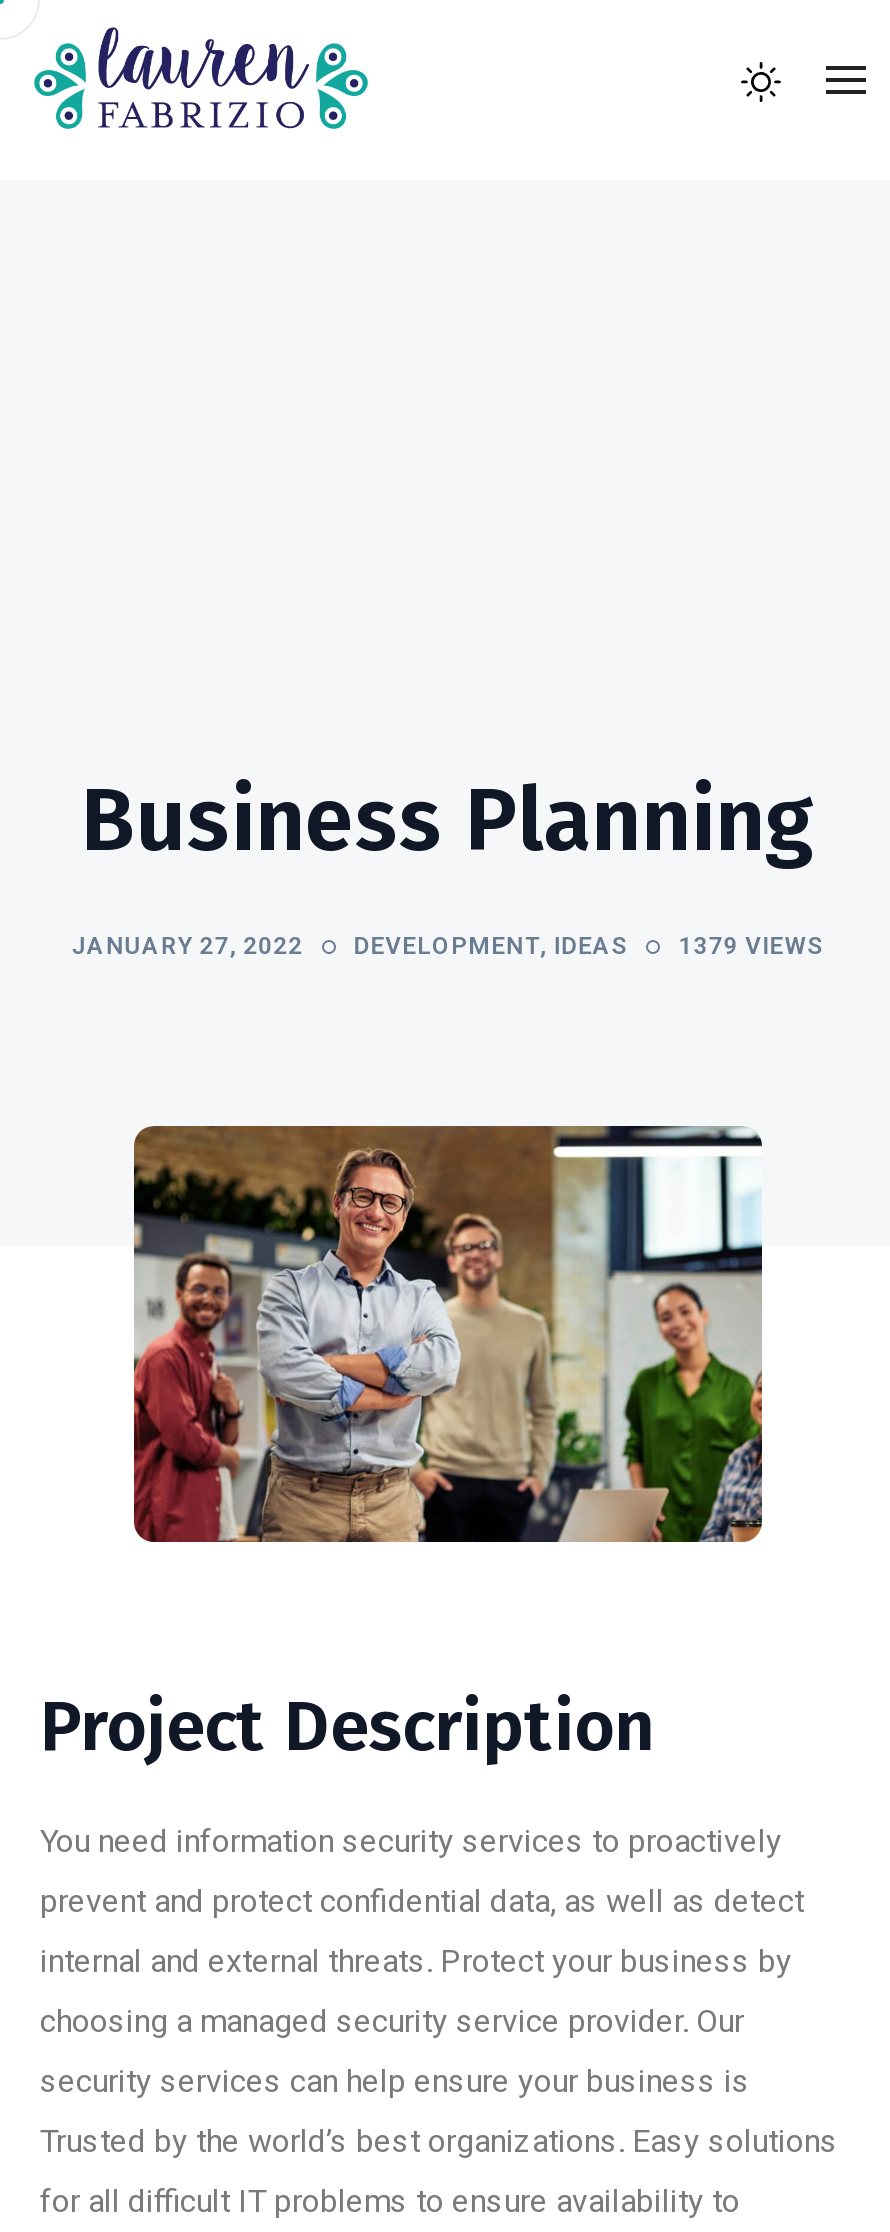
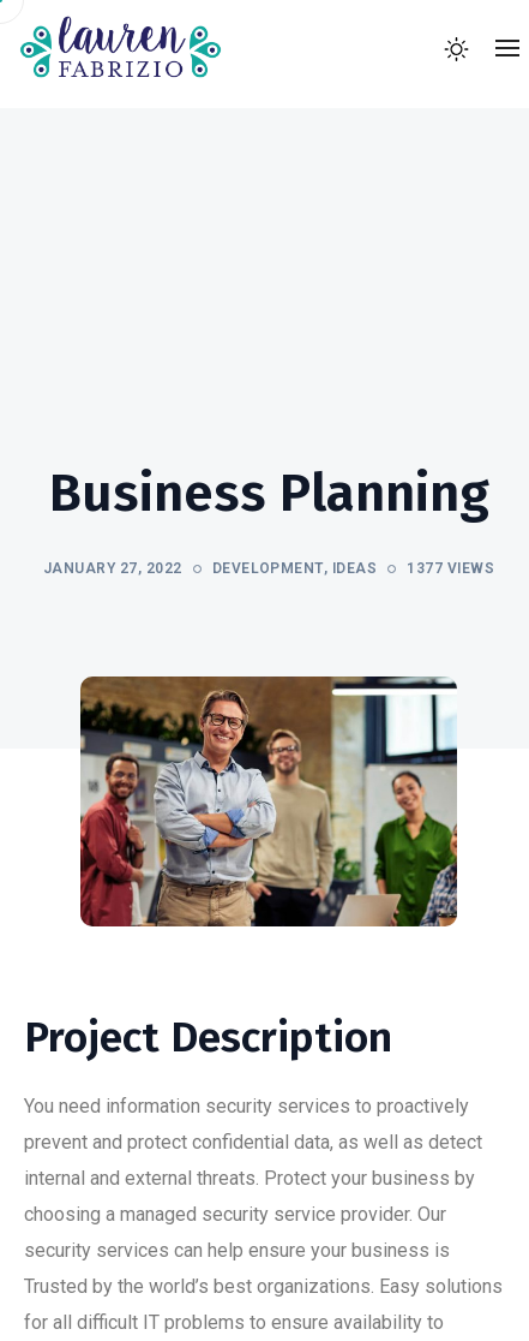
- JANUARY 27, 2022 DEVELOPMENT, IDEAS 1379 VIEWS
+ JANUARY 27, 2022 DEVELOPMENT, IDEAS 1377 VIEWS
